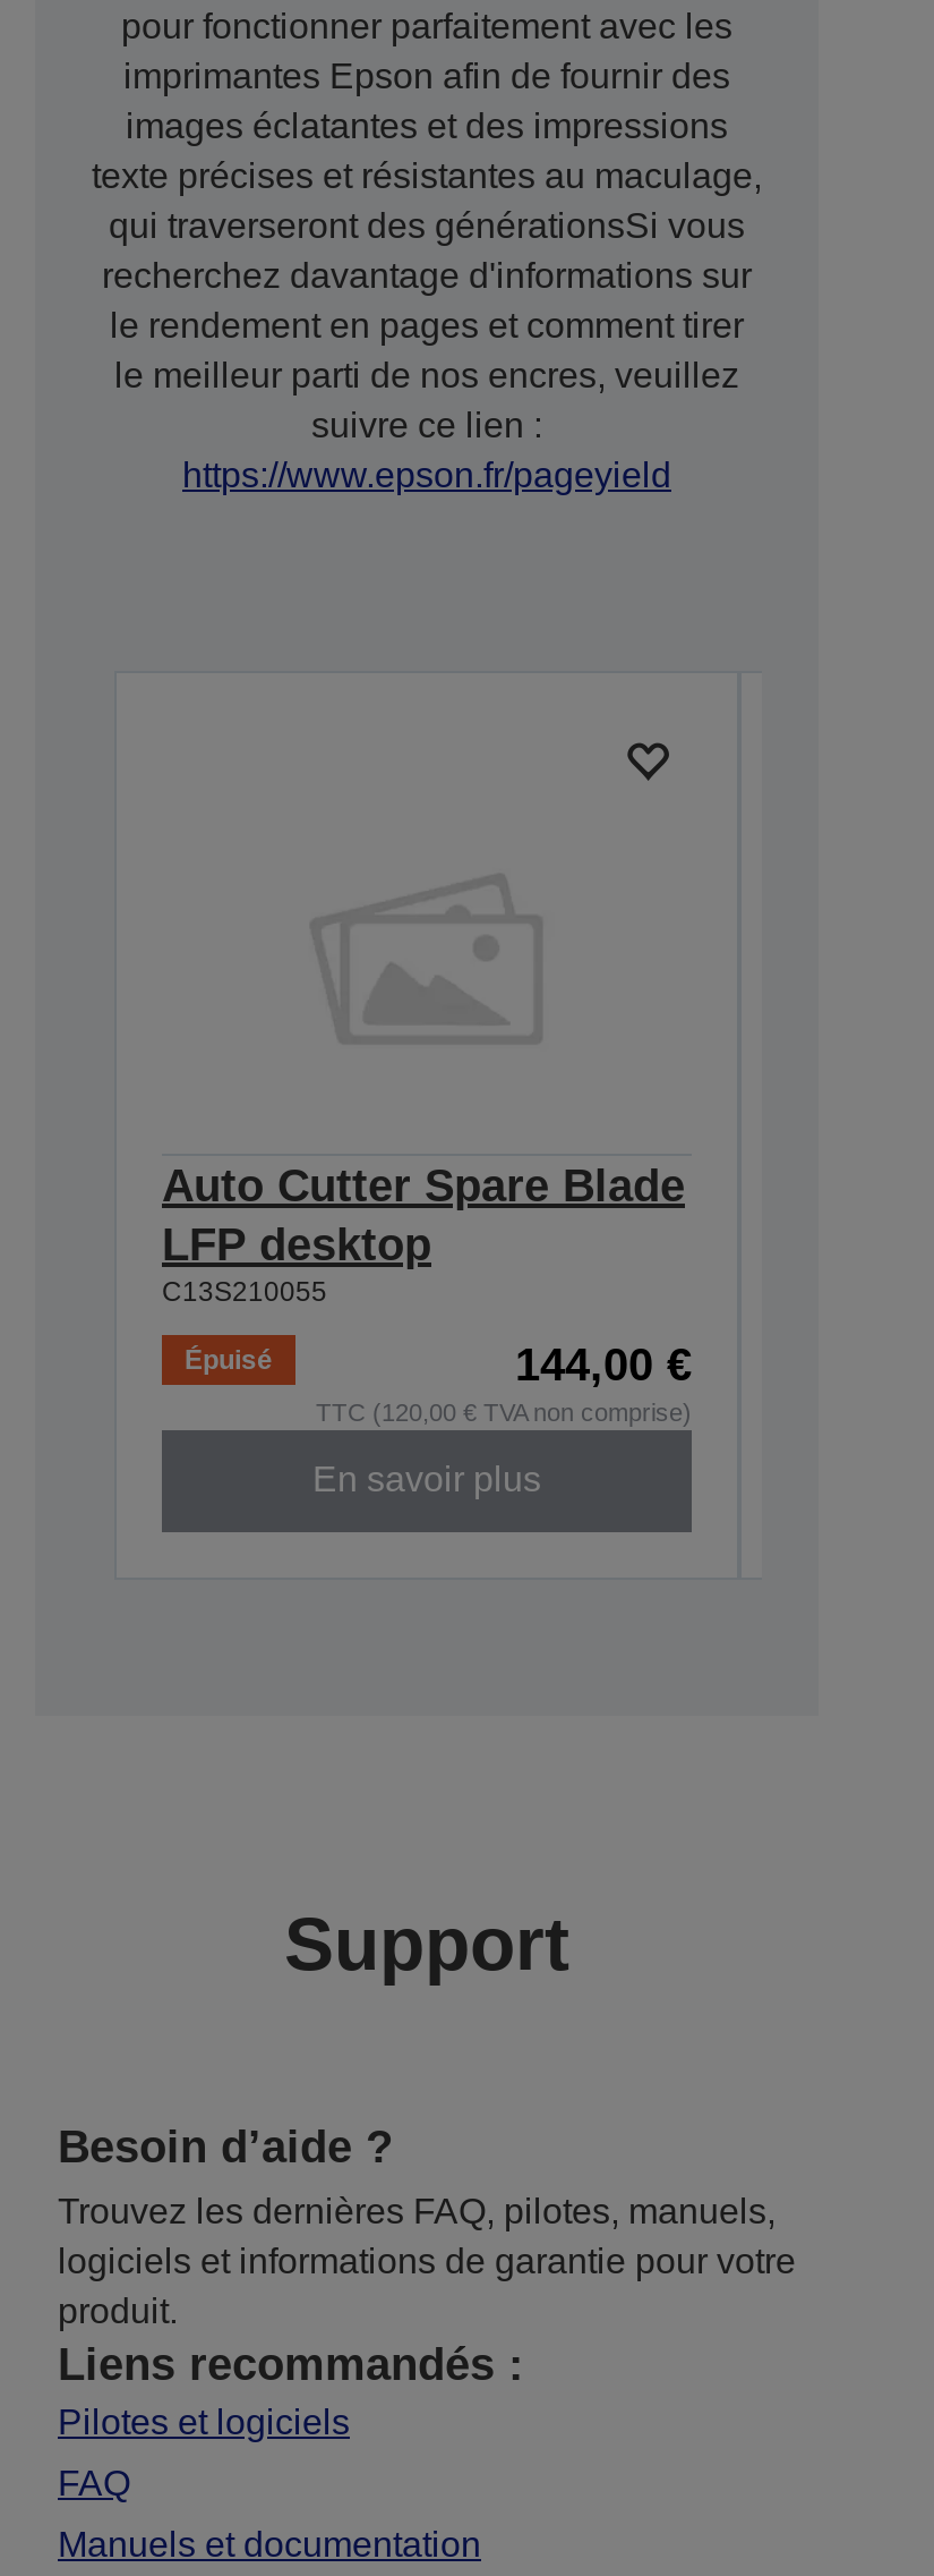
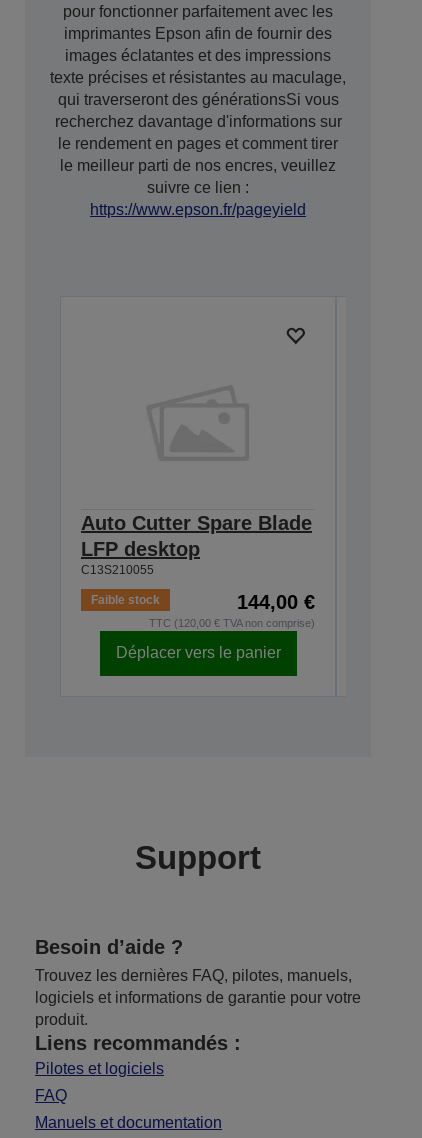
- Épuisé
+ Faible stock

- En savoir plus
+ Déplacer vers le panier
